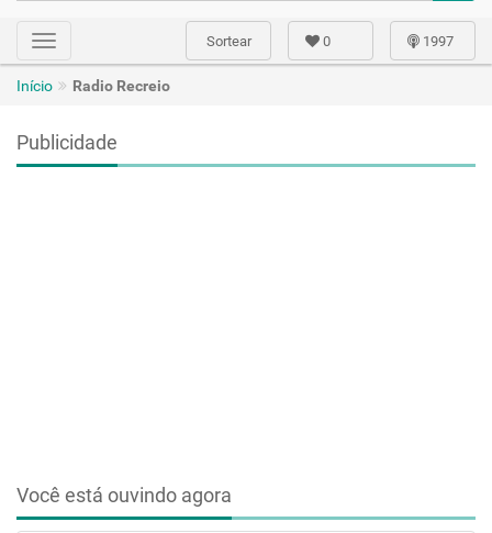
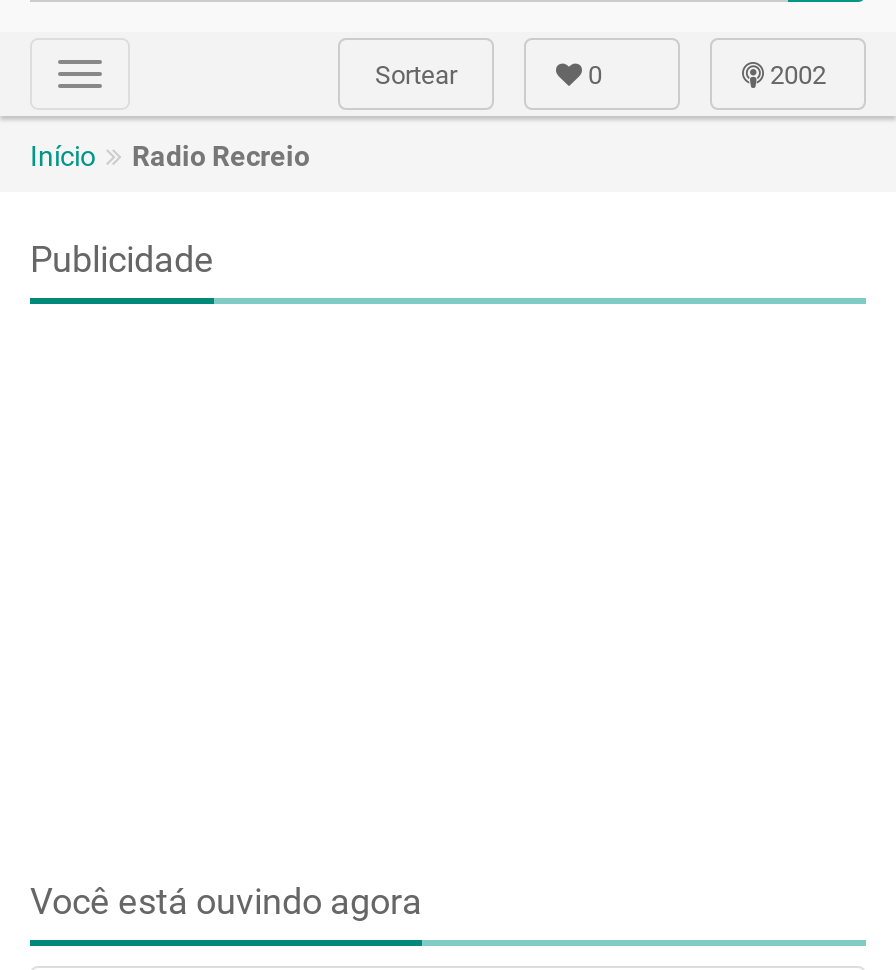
- 1997
+ 2002
